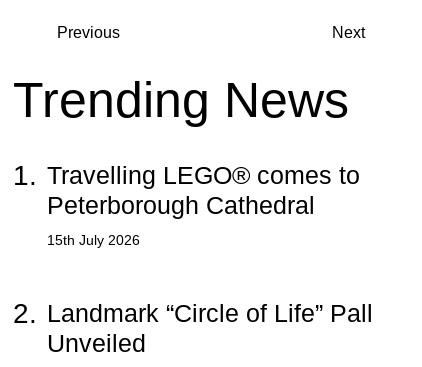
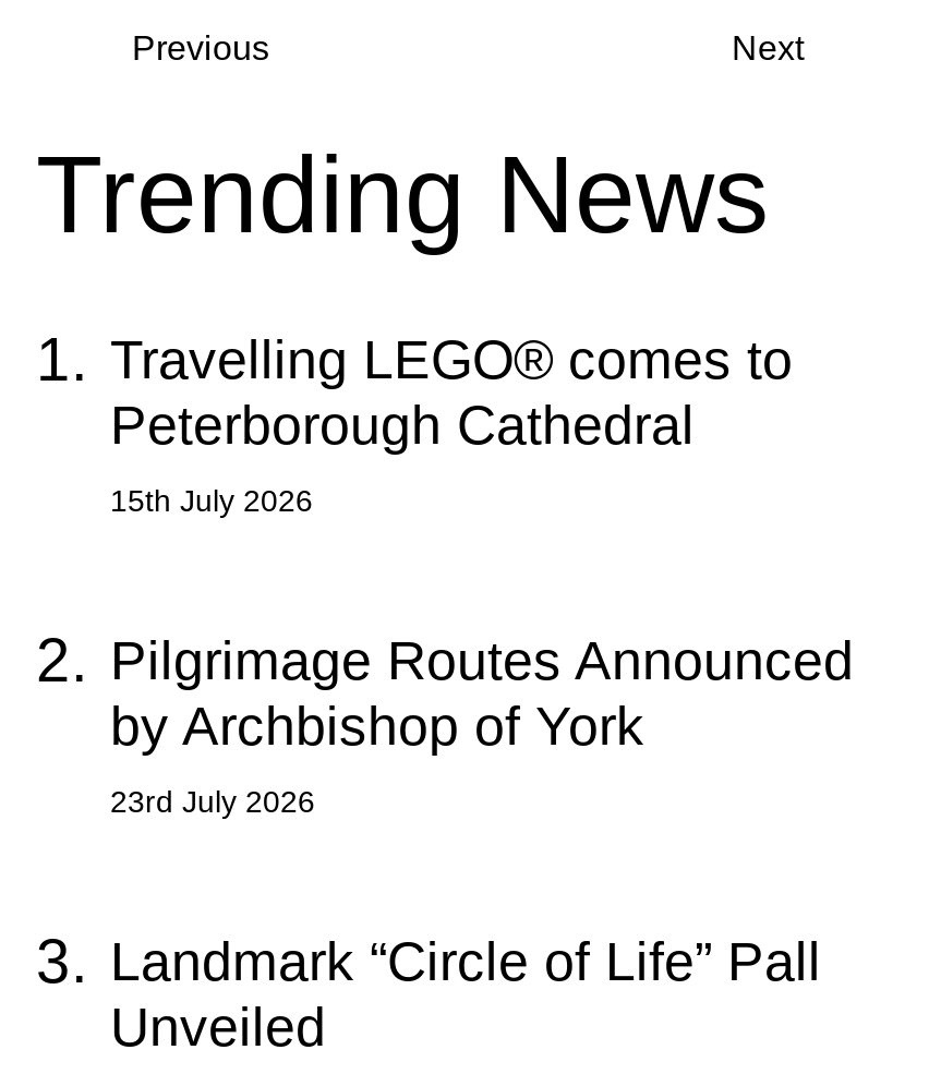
- 2. Landmark “Circle of Life” Pall
+ 2. Pilgrimage Routes Announced
+ by Archbishop of York
+ 23rd July 2026
+ 3. Landmark “Circle of Life” Pall
